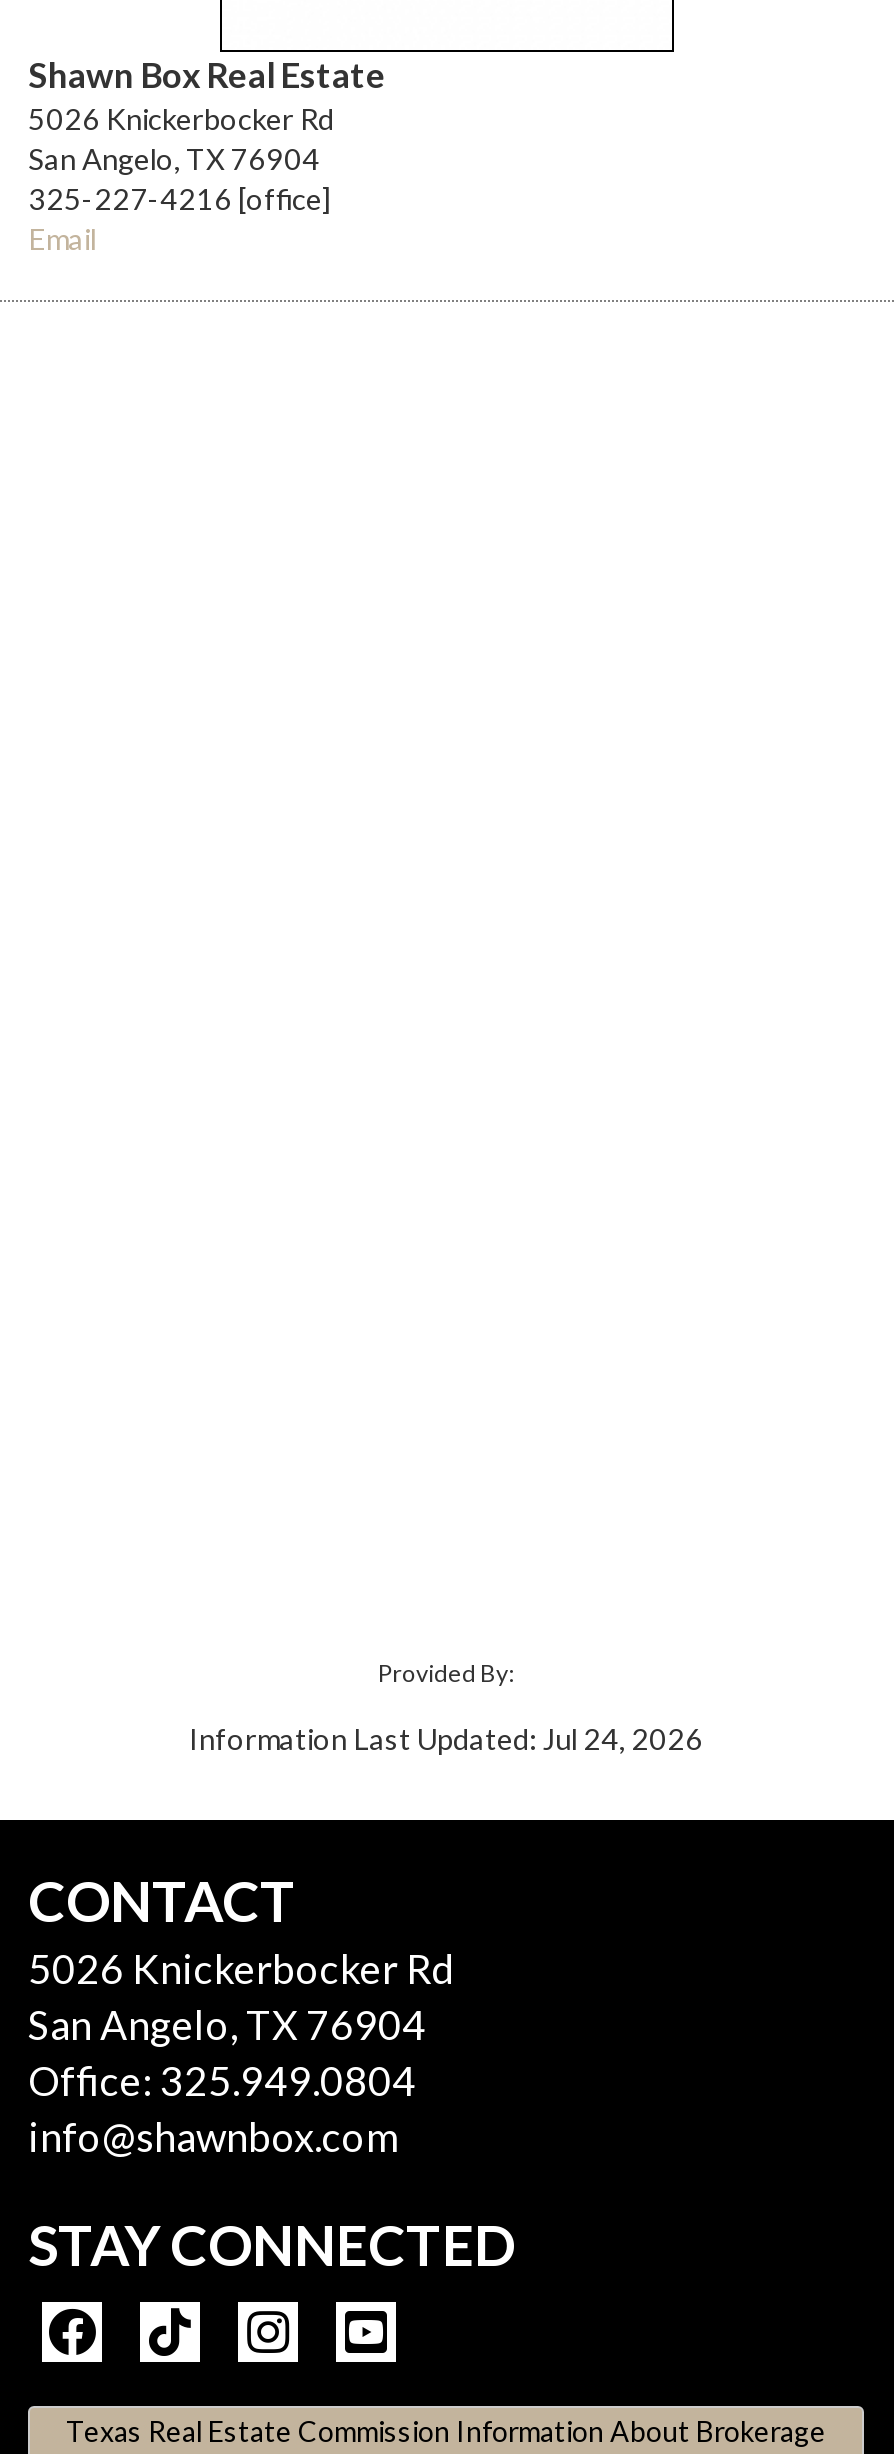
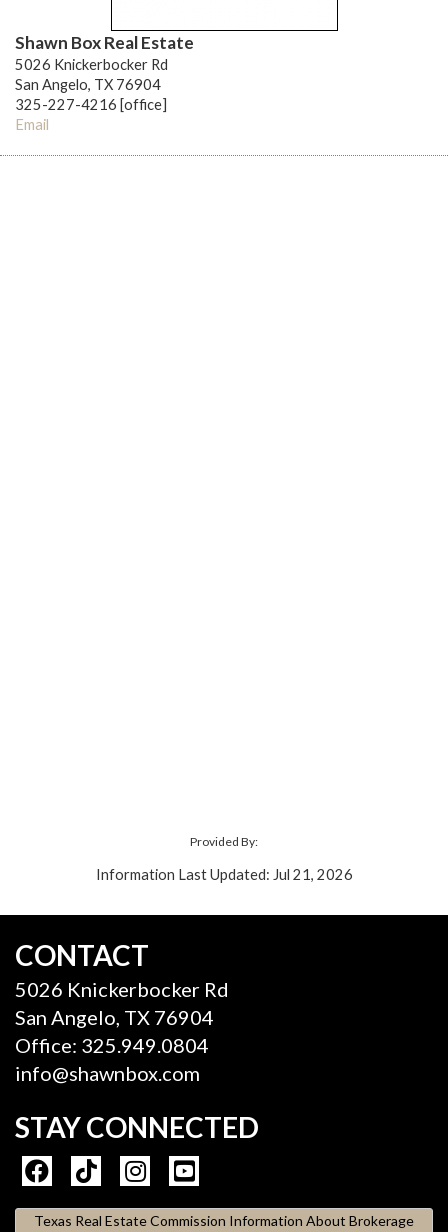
- Information Last Updated: Jul 24, 2026
+ Information Last Updated: Jul 21, 2026
